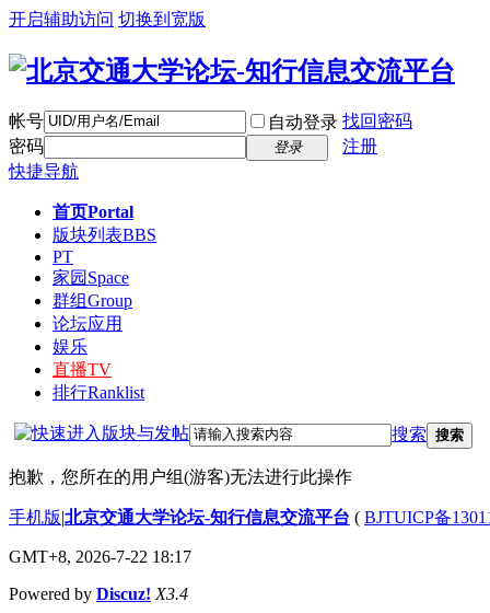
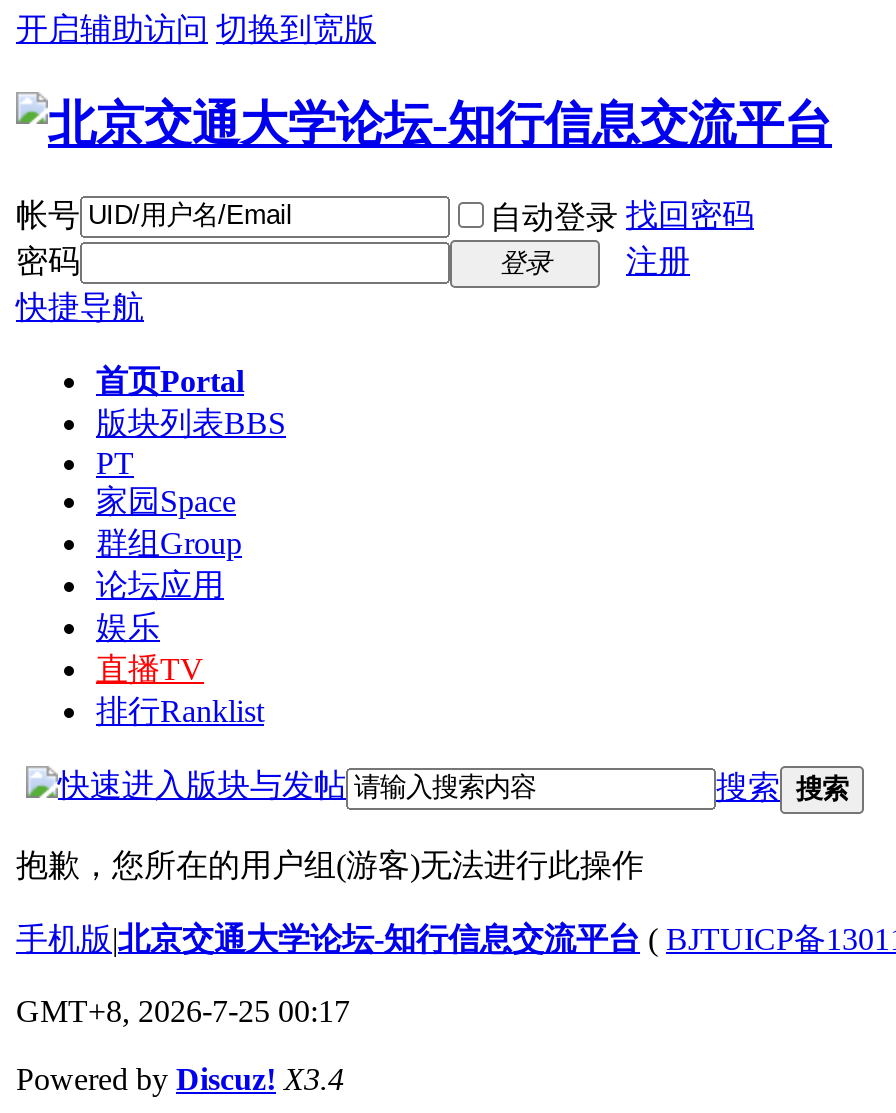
- GMT+8, 2026-7-22 18:17
+ GMT+8, 2026-7-25 00:17
